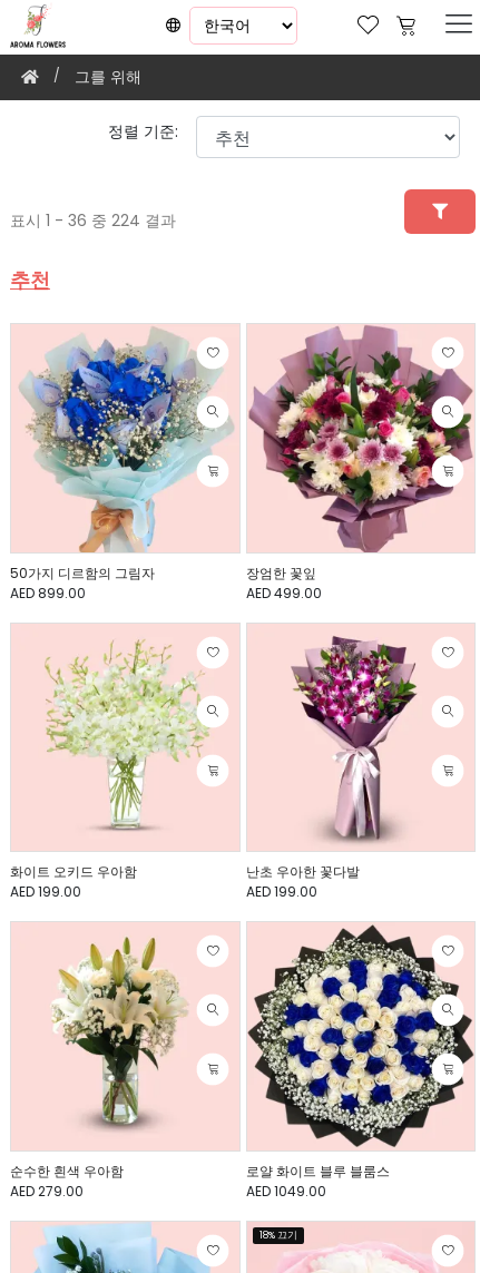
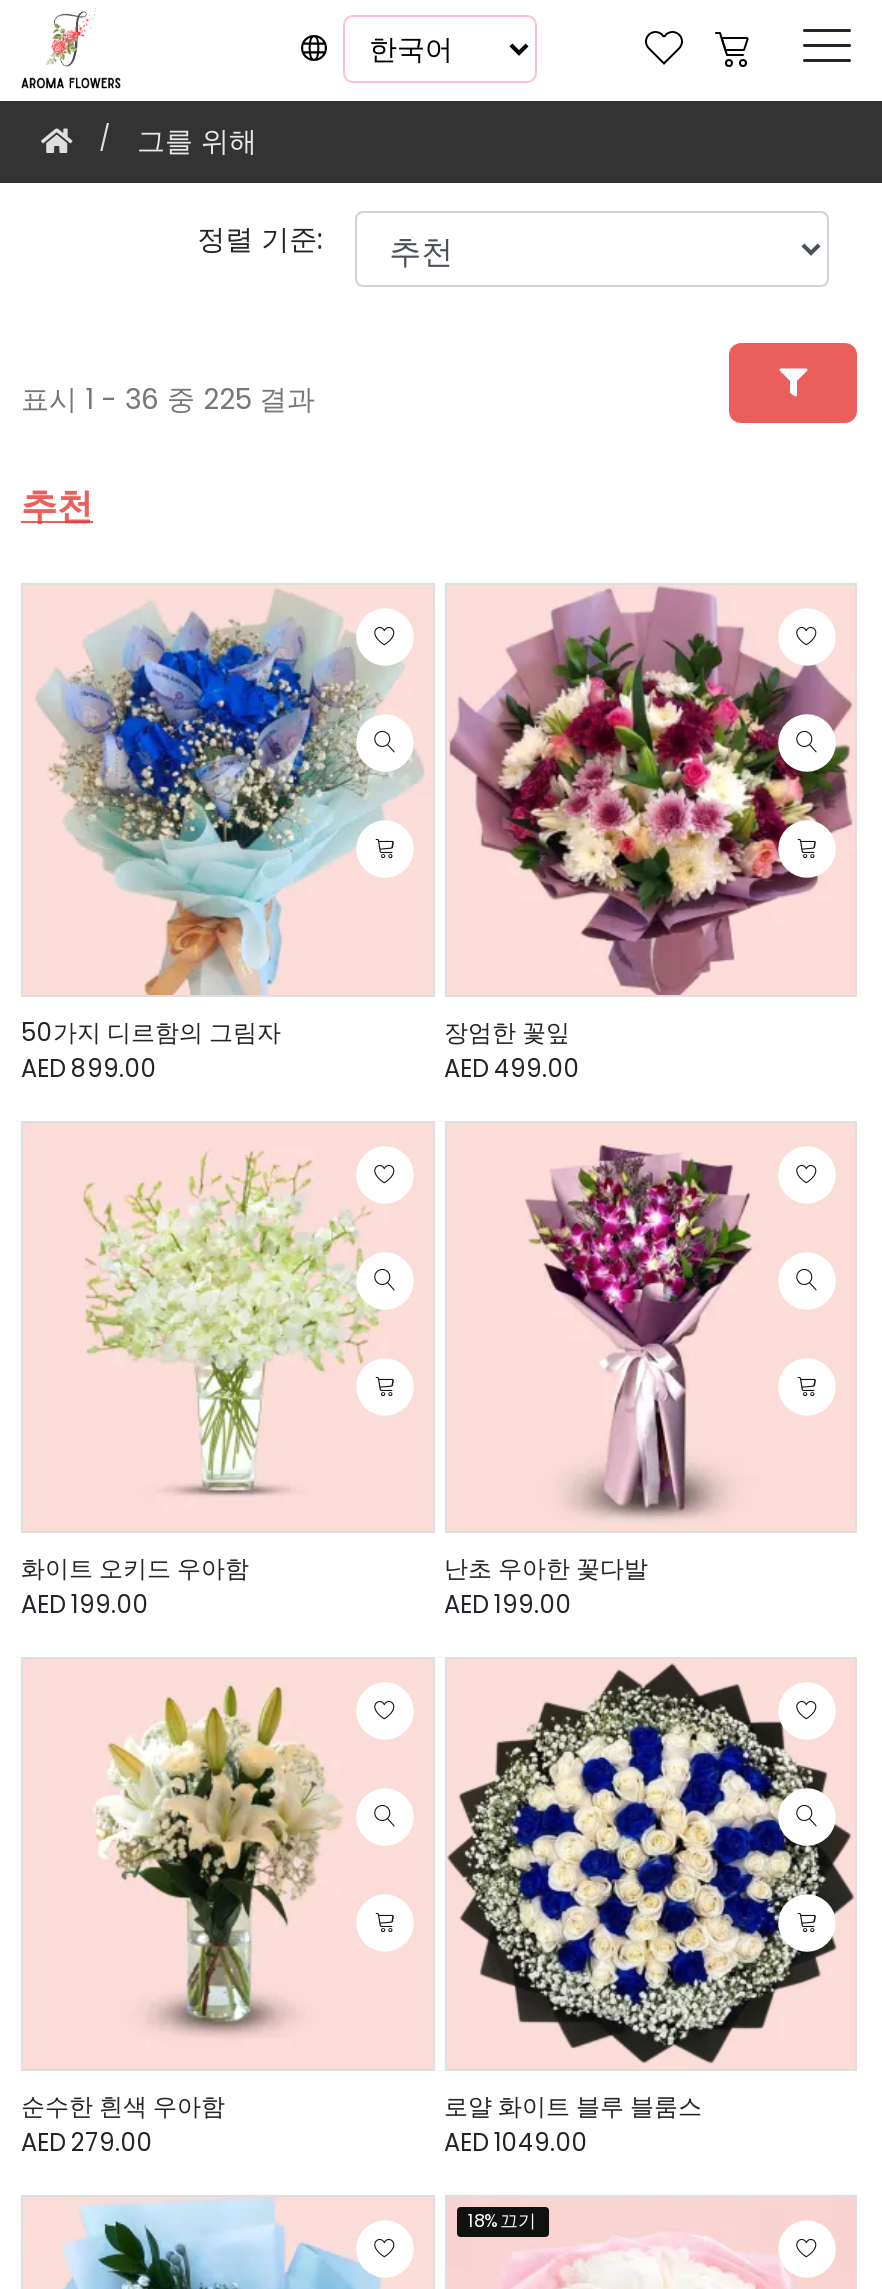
- 표시 1 - 36 중 224 결과
+ 표시 1 - 36 중 225 결과
